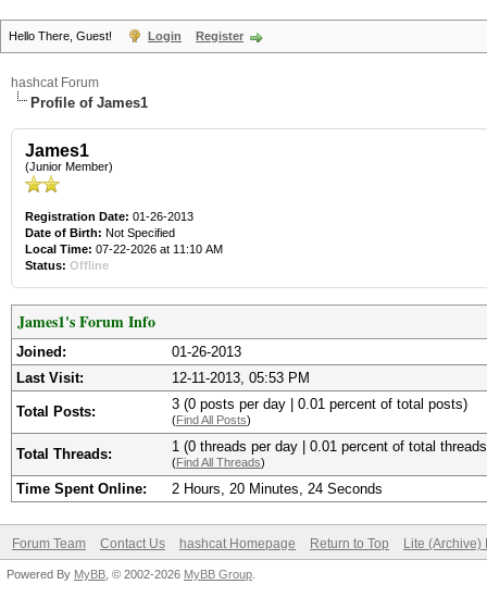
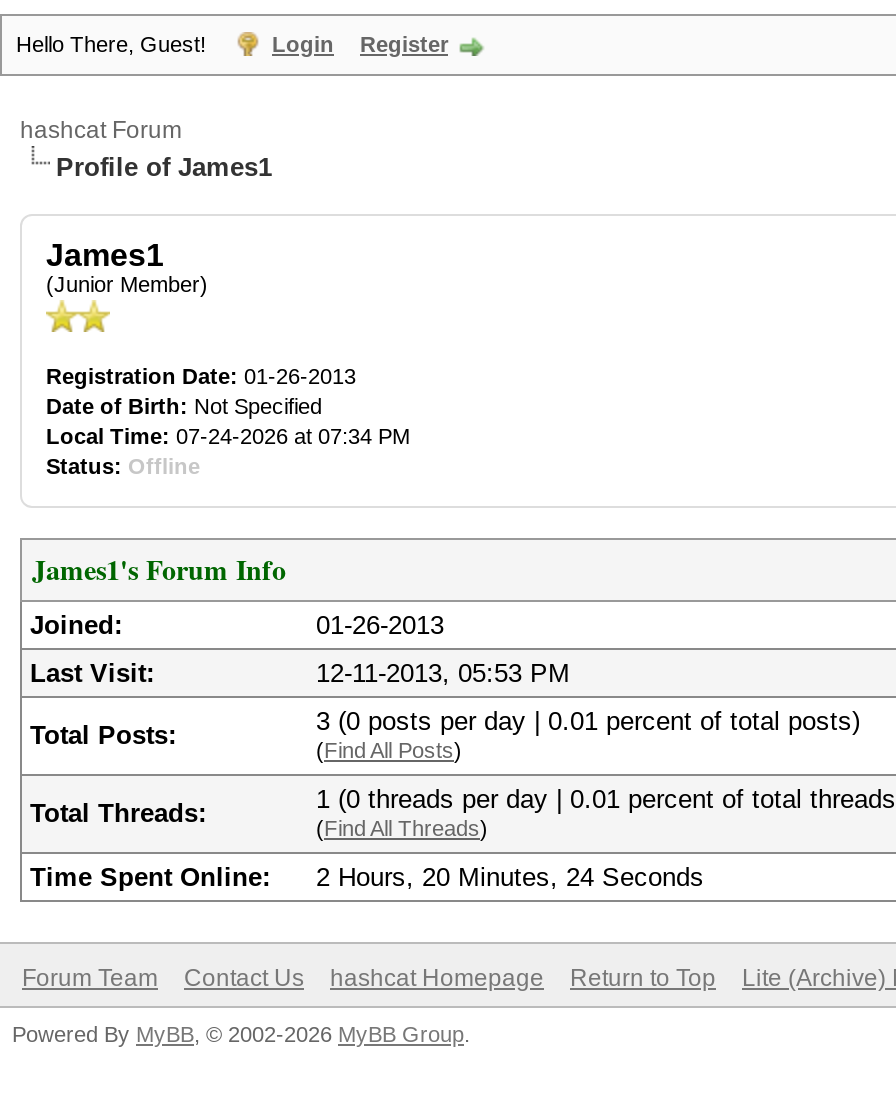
- Local Time: 07-22-2026 at 11:10 AM
+ Local Time: 07-24-2026 at 07:34 PM
